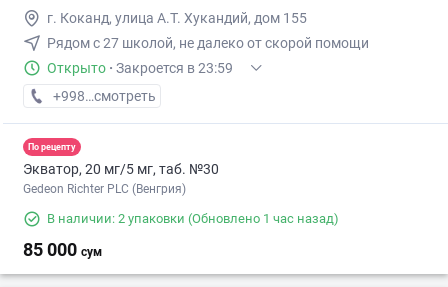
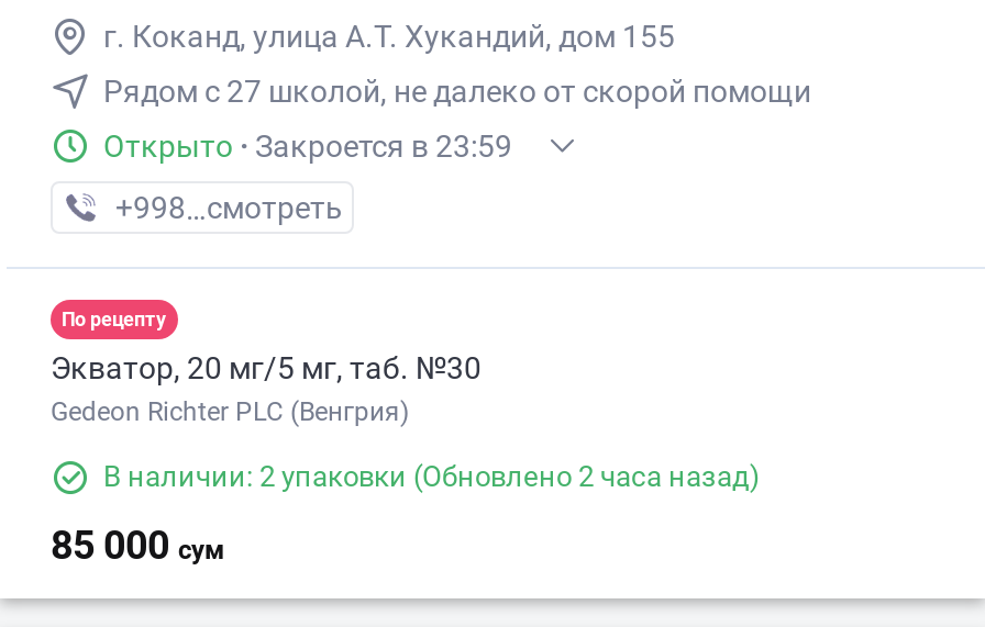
- В наличии: 2 упаковки (Обновлено 1 час назад)
+ В наличии: 2 упаковки (Обновлено 2 часа назад)
